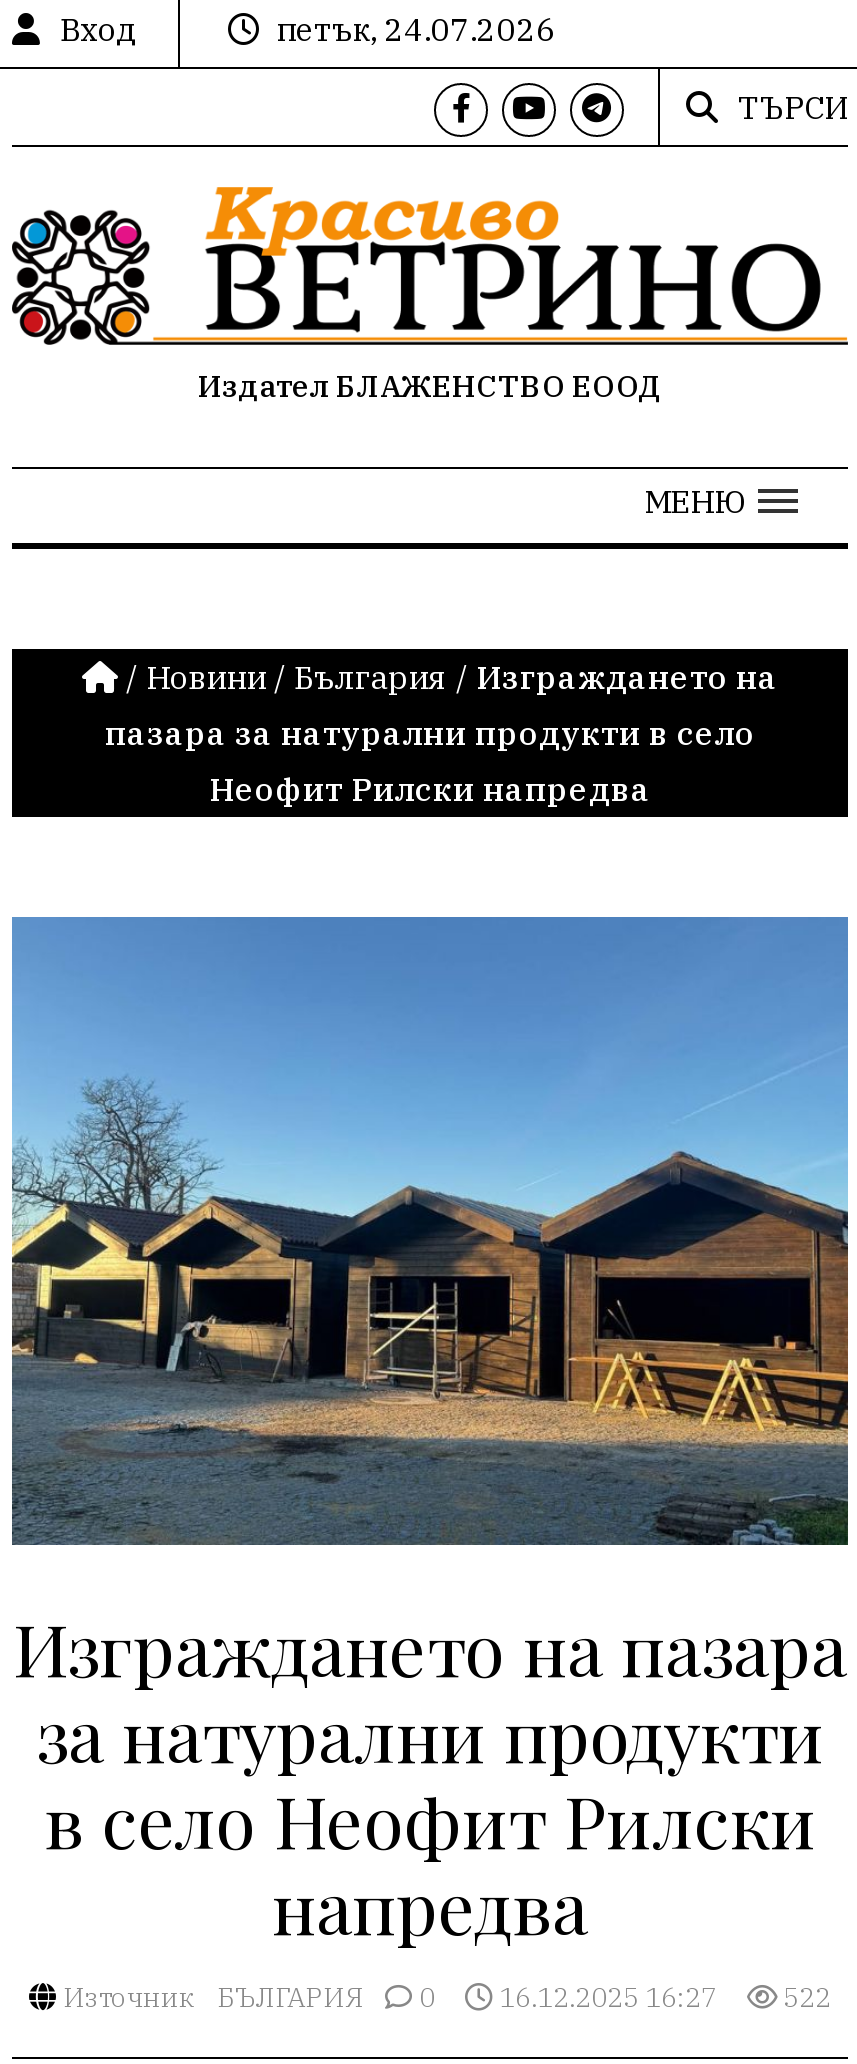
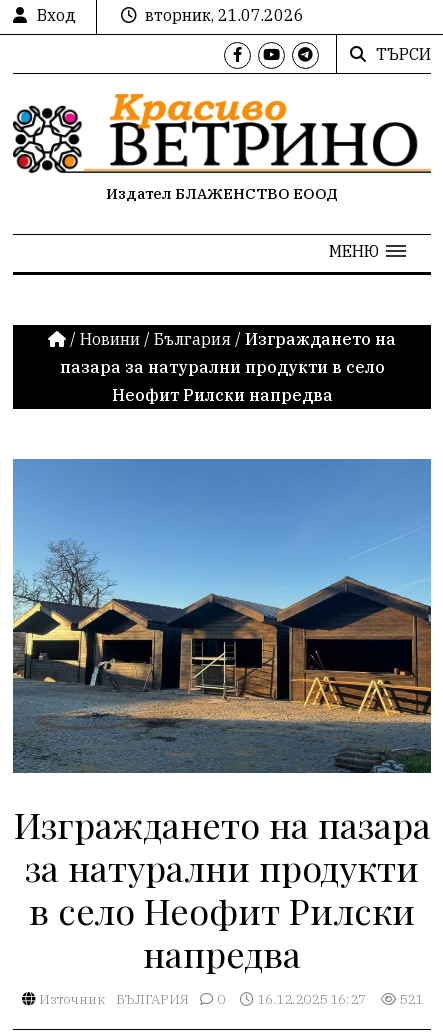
- петък, 24.07.2026
+ вторник, 21.07.2026

- Източник БЪЛГАРИЯ 0 16.12.2025 16:27 522
+ Източник БЪЛГАРИЯ 0 16.12.2025 16:27 521
